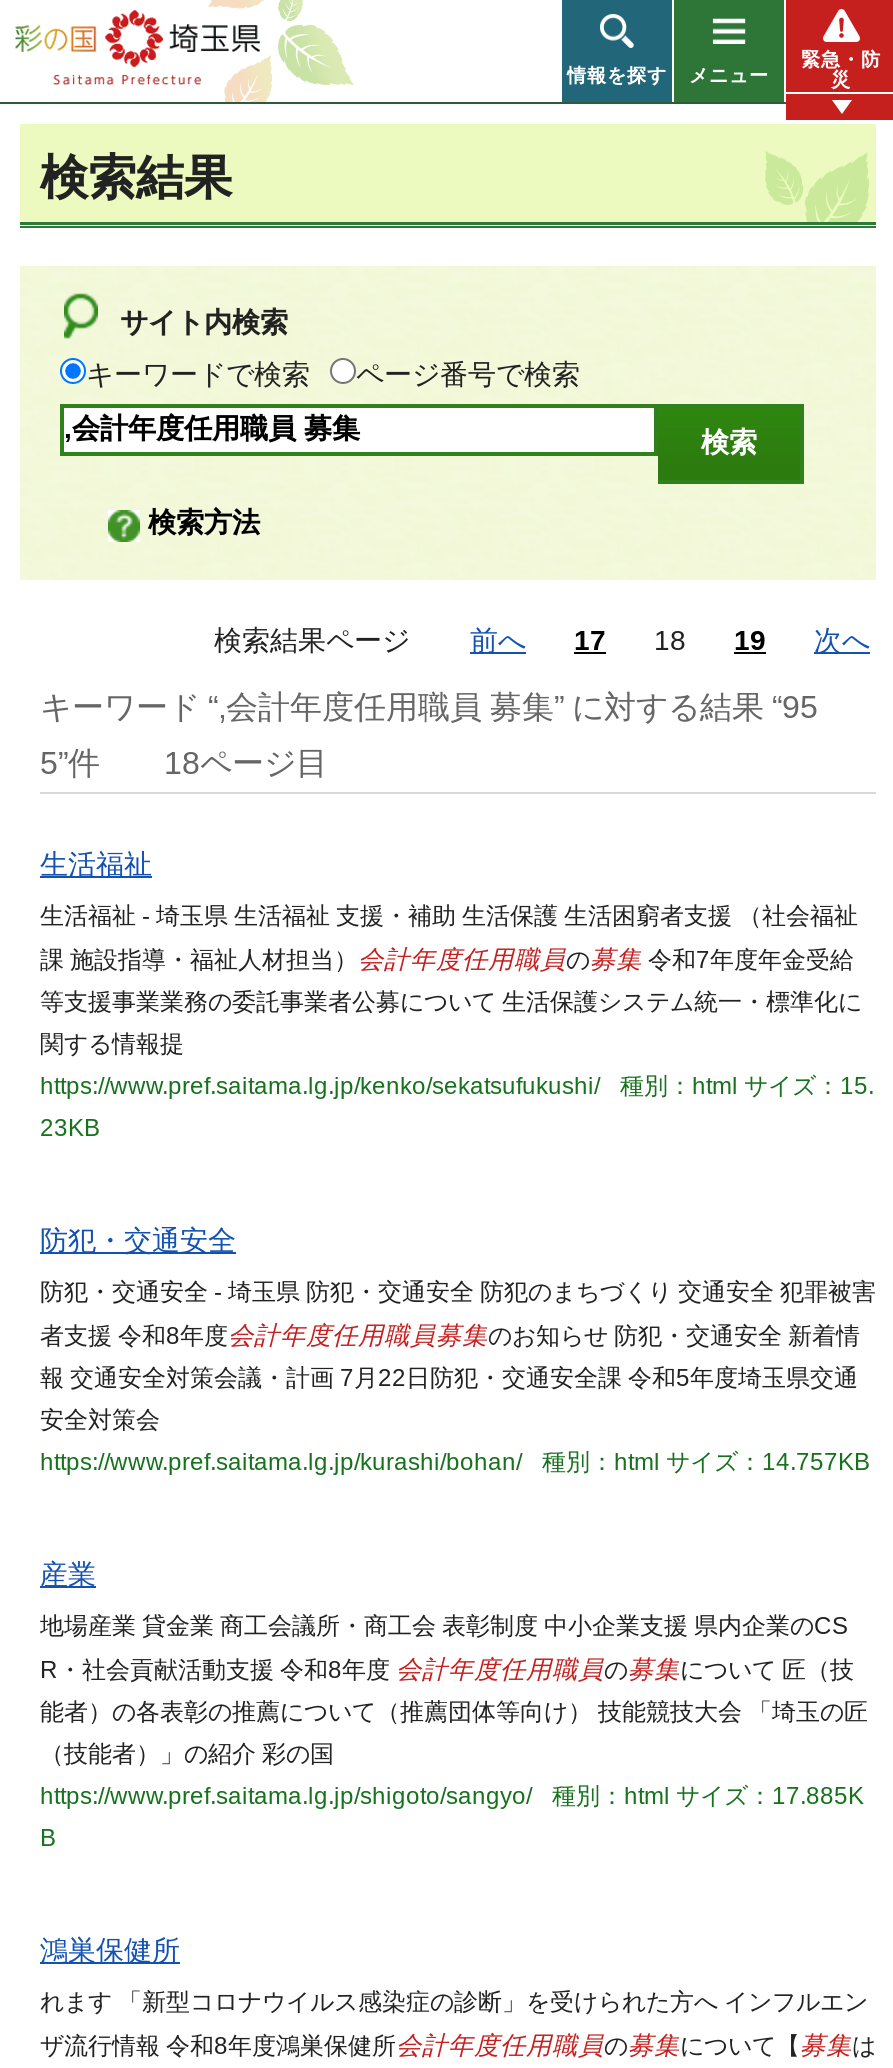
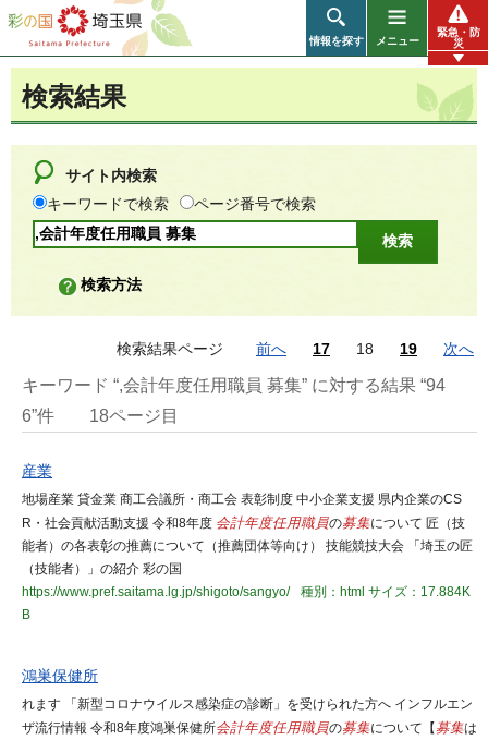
- キーワード “,会計年度任用職員 募集” に対する結果 “95
+ キーワード “,会計年度任用職員 募集” に対する結果 “94

- 5”件 18ページ目
+ 6”件 18ページ目

- 生活福祉
- 生活福祉 - 埼玉県 生活福祉 支援・補助 生活保護 生活困窮者支援 （社会福祉
- 課 施設指導・福祉人材担当）会計年度任用職員の募集令和7年度年金受給
- 等支援事業業務の委託事業者公募について 生活保護システム統一・標準化に
- 関する情報提
- https://www.pref.saitama.lg.jp/kenko/sekatsufukushi/
- 種別：htmlサイズ：15.
- 23KB

- 防犯・交通安全
- 防犯・交通安全 - 埼玉県 防犯・交通安全 防犯のまちづくり 交通安全 犯罪被害
- 者支援 令和8年度会計年度任用職員募集のお知らせ 防犯・交通安全 新着情
- 報 交通安全対策会議・計画 7月22日防犯・交通安全課 令和5年度埼玉県交通
- 安全対策会
- https://www.pref.saitama.lg.jp/kurashi/bohan/
- 種別：htmlサイズ：14.757KB

- 種別：htmlサイズ：17.885K
+ 種別：htmlサイズ：17.884K
